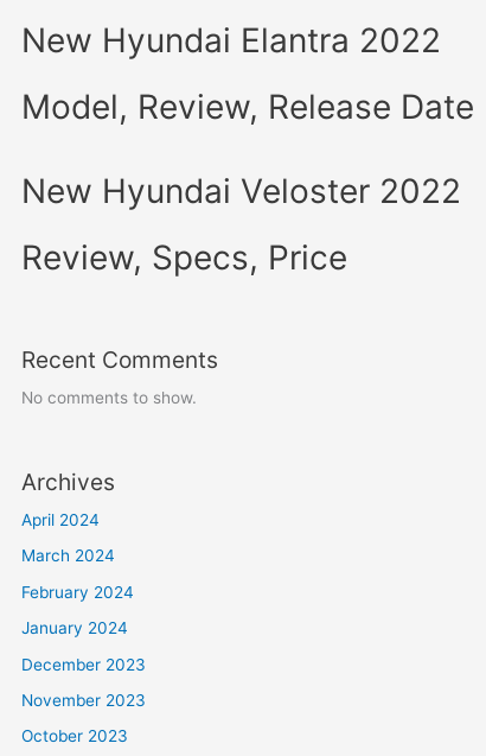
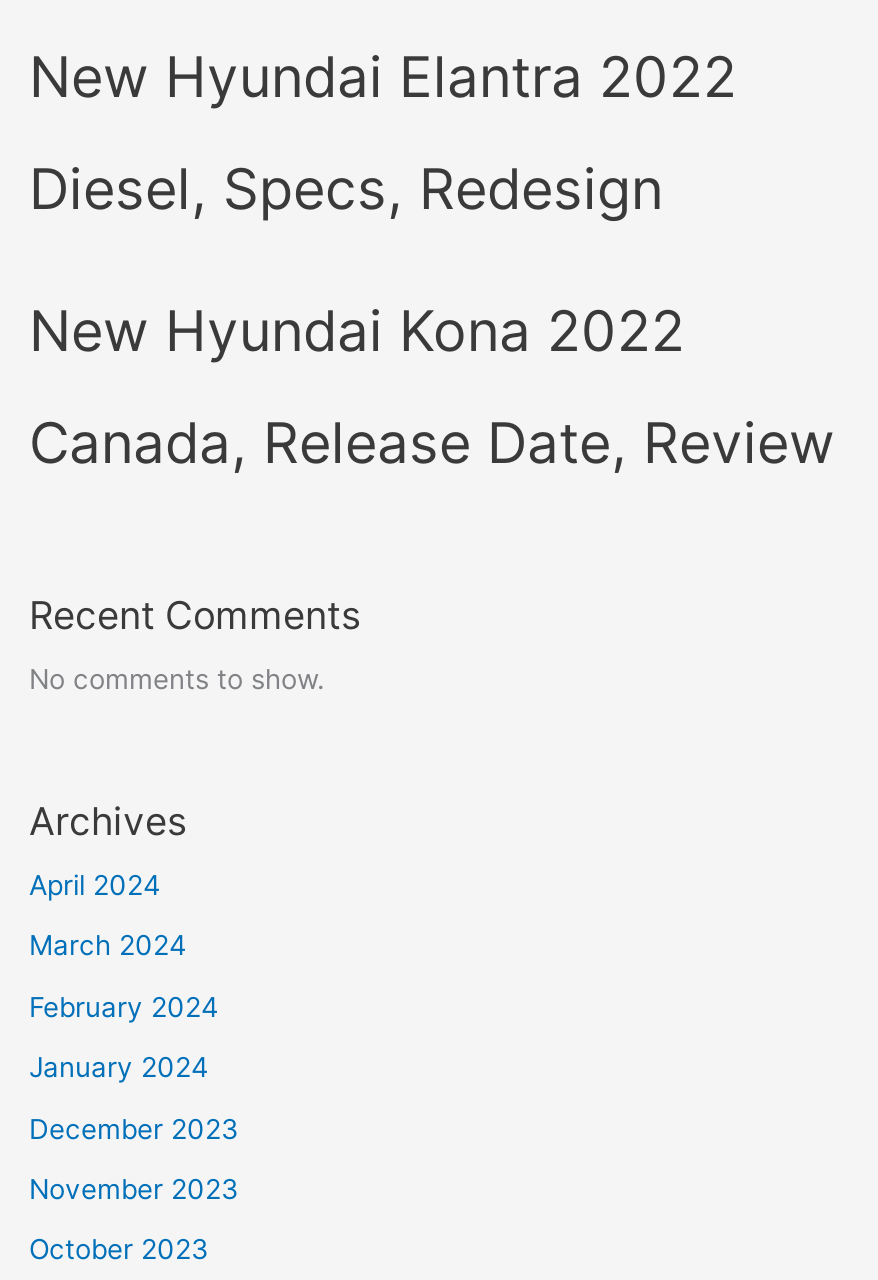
- Model, Review, Release Date
+ Diesel, Specs, Redesign

- New Hyundai Veloster 2022
+ New Hyundai Kona 2022

- Review, Specs, Price
+ Canada, Release Date, Review
